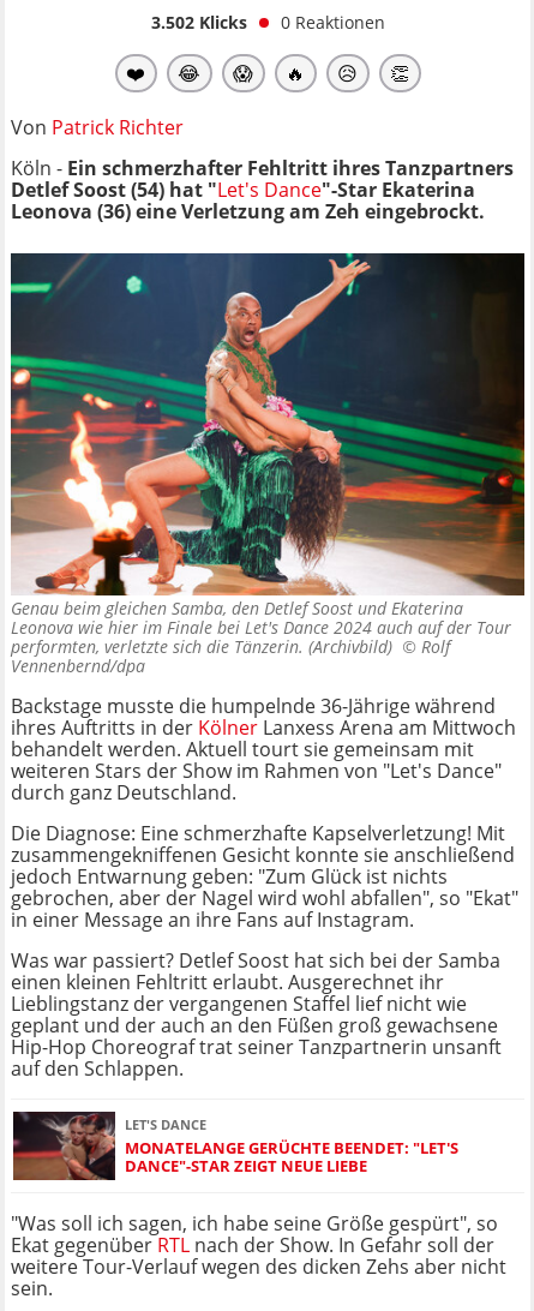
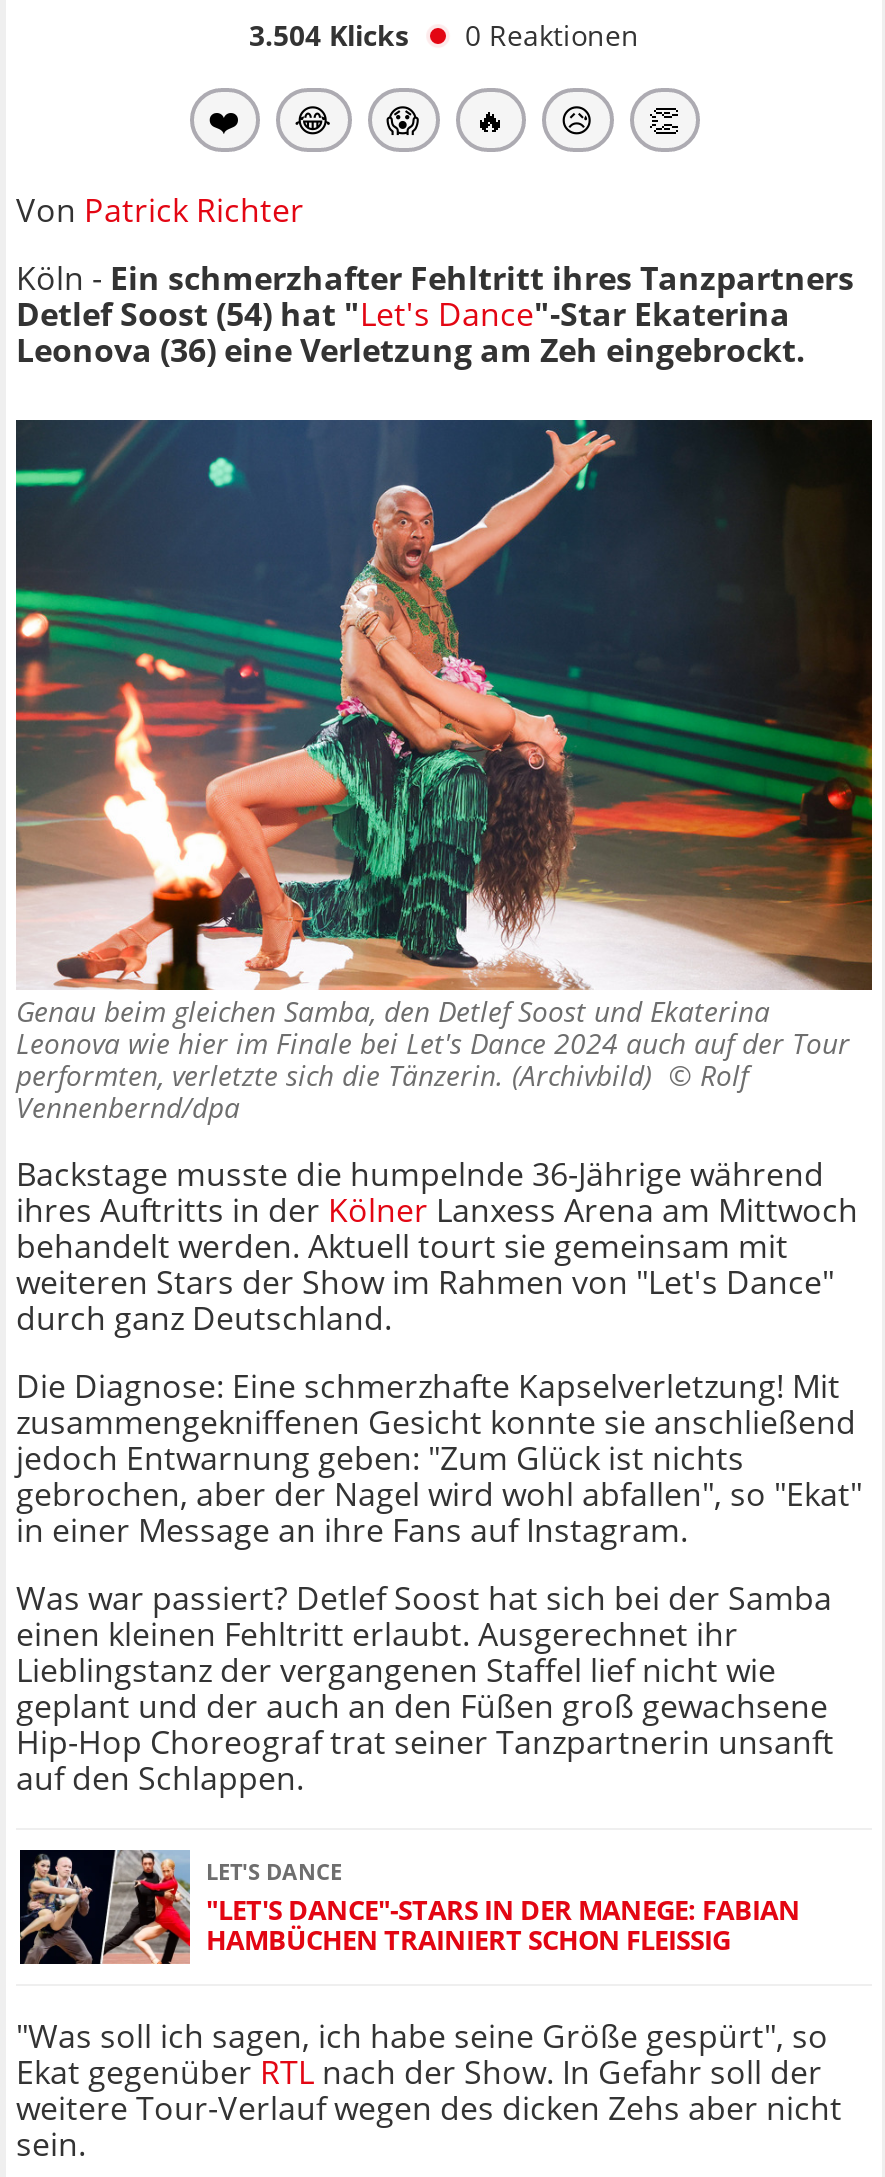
- 3.502 Klicks 0 Reaktionen
+ 3.504 Klicks 0 Reaktionen

- [image]
- MONATELANGE GERÜCHTE BEENDET: "LET'S
- DANCE"-STAR ZEIGT NEUE LIEBE
+ [image]
+ "LET'S DANCE"-STARS IN DER MANEGE: FABIAN
+ HAMBÜCHEN TRAINIERT SCHON FLEISSIG
